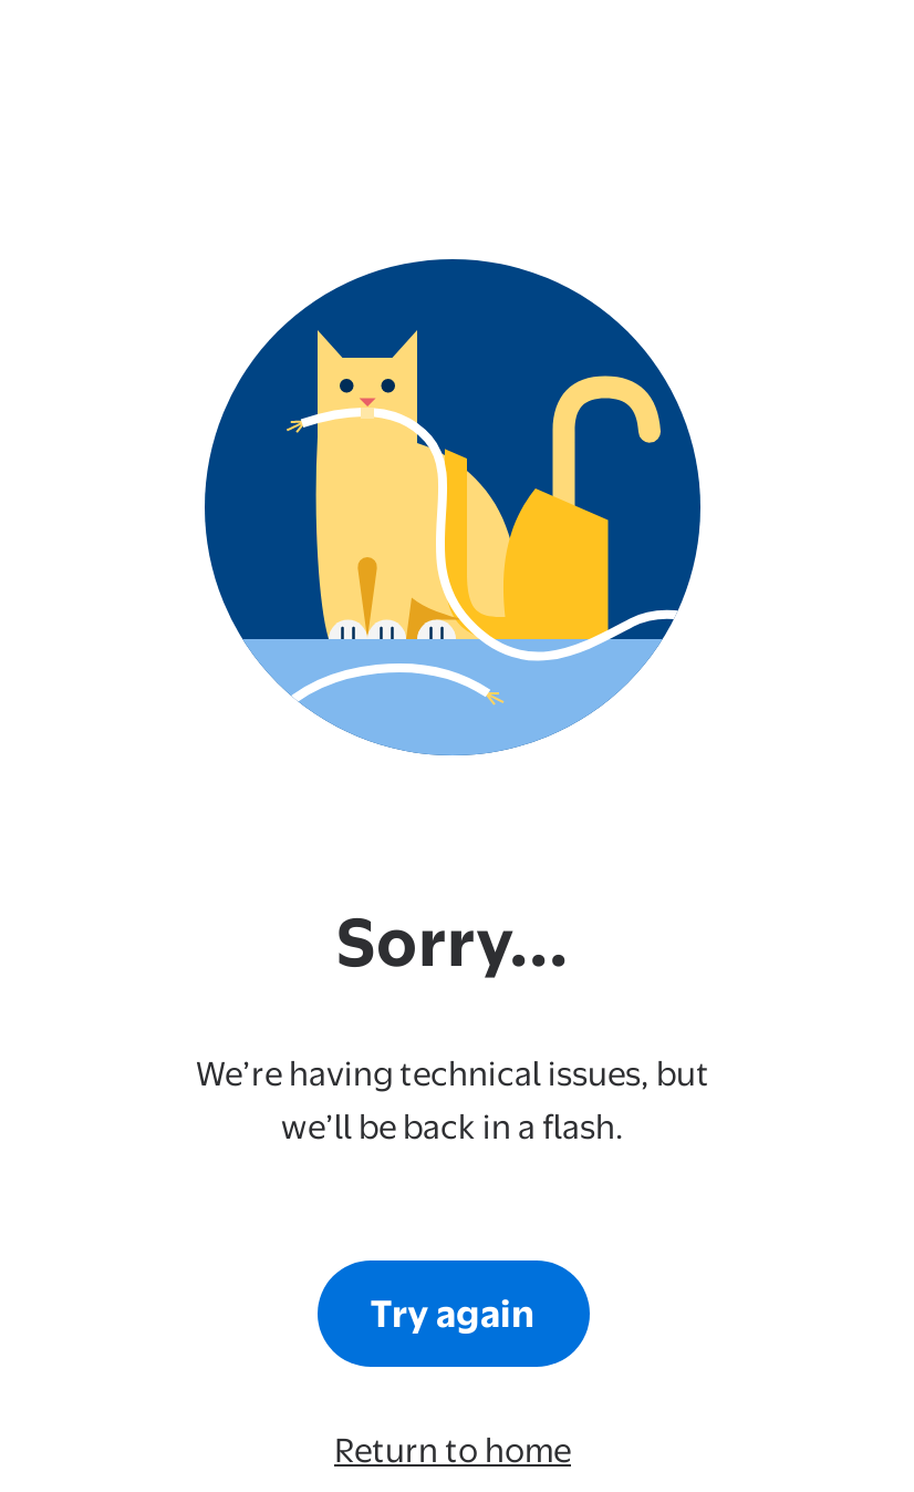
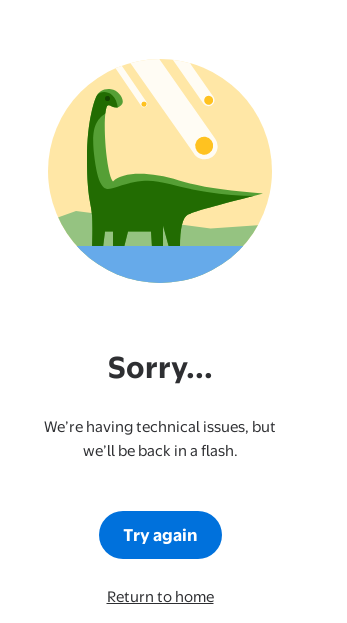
- [image]
+ [image]
